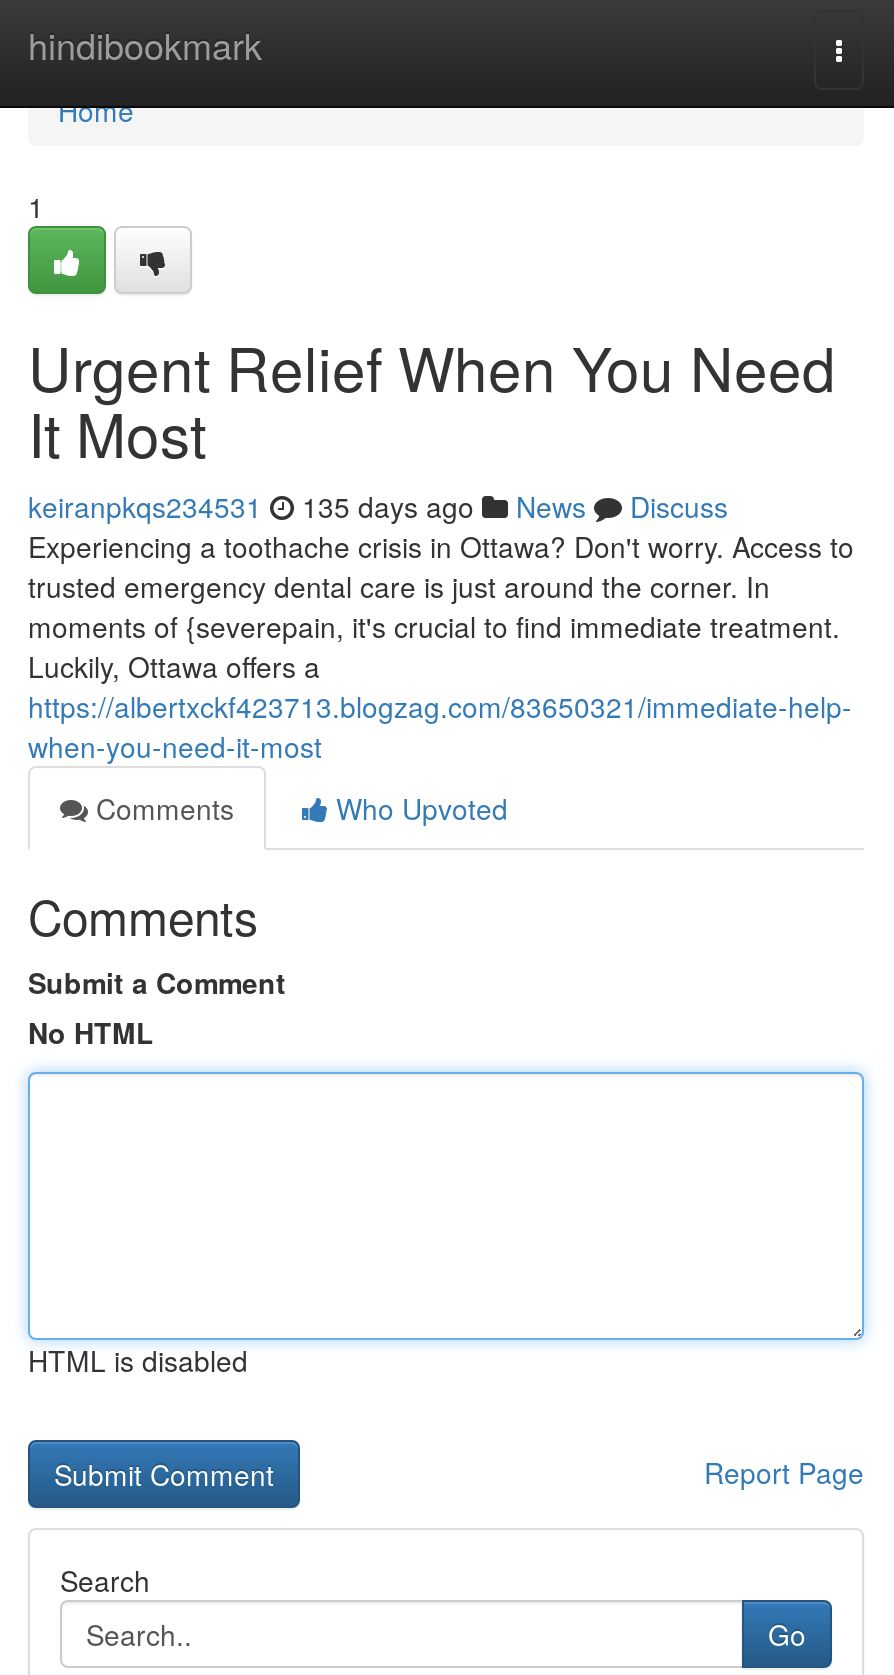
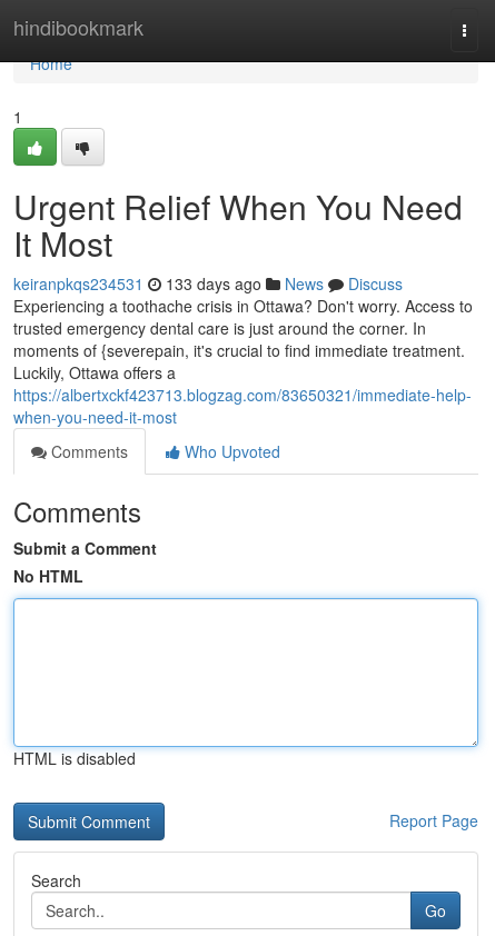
- keiranpkqs234531 135 days ago News Discuss
+ keiranpkqs234531 133 days ago News Discuss
